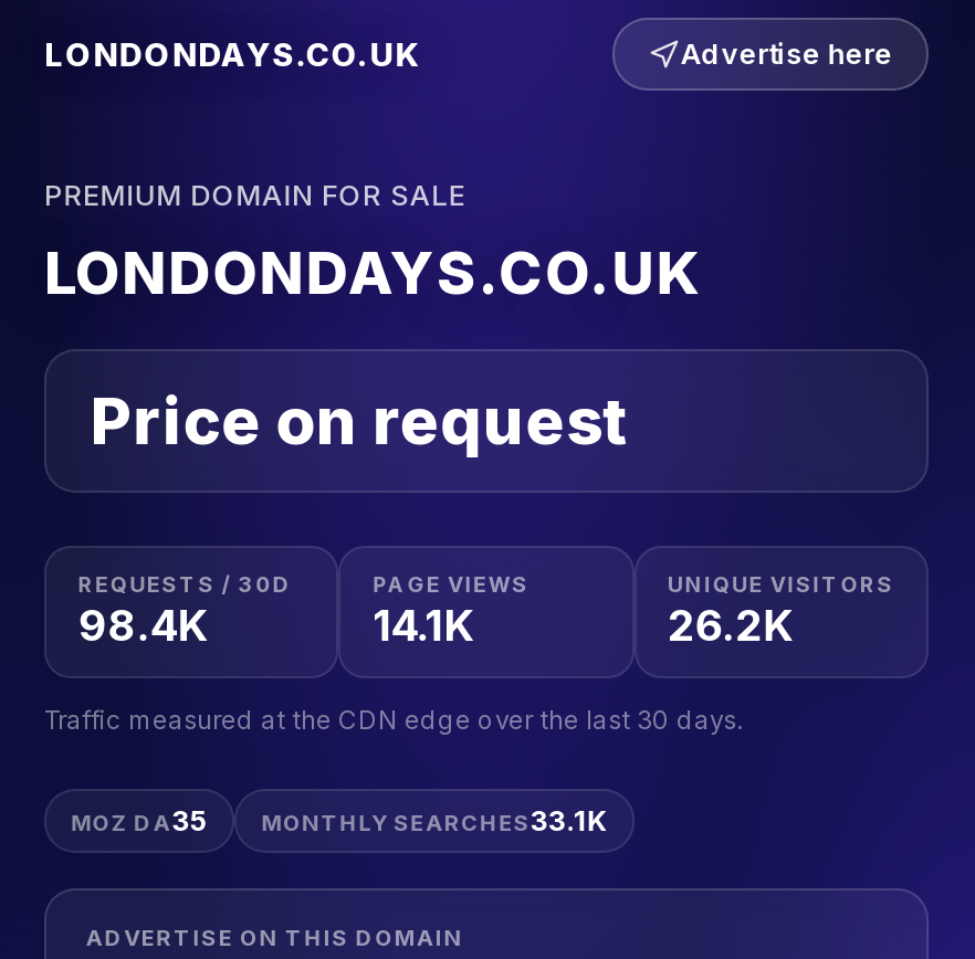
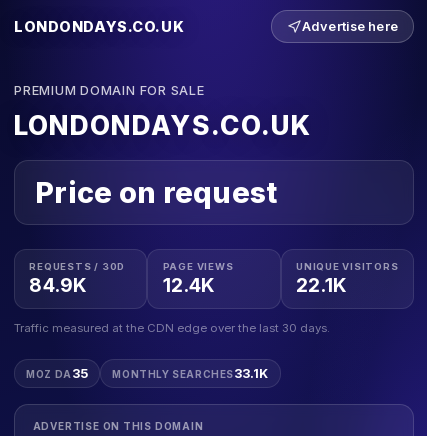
- 98.4K
+ 84.9K

- 14.1K
+ 12.4K

- 26.2K
+ 22.1K
